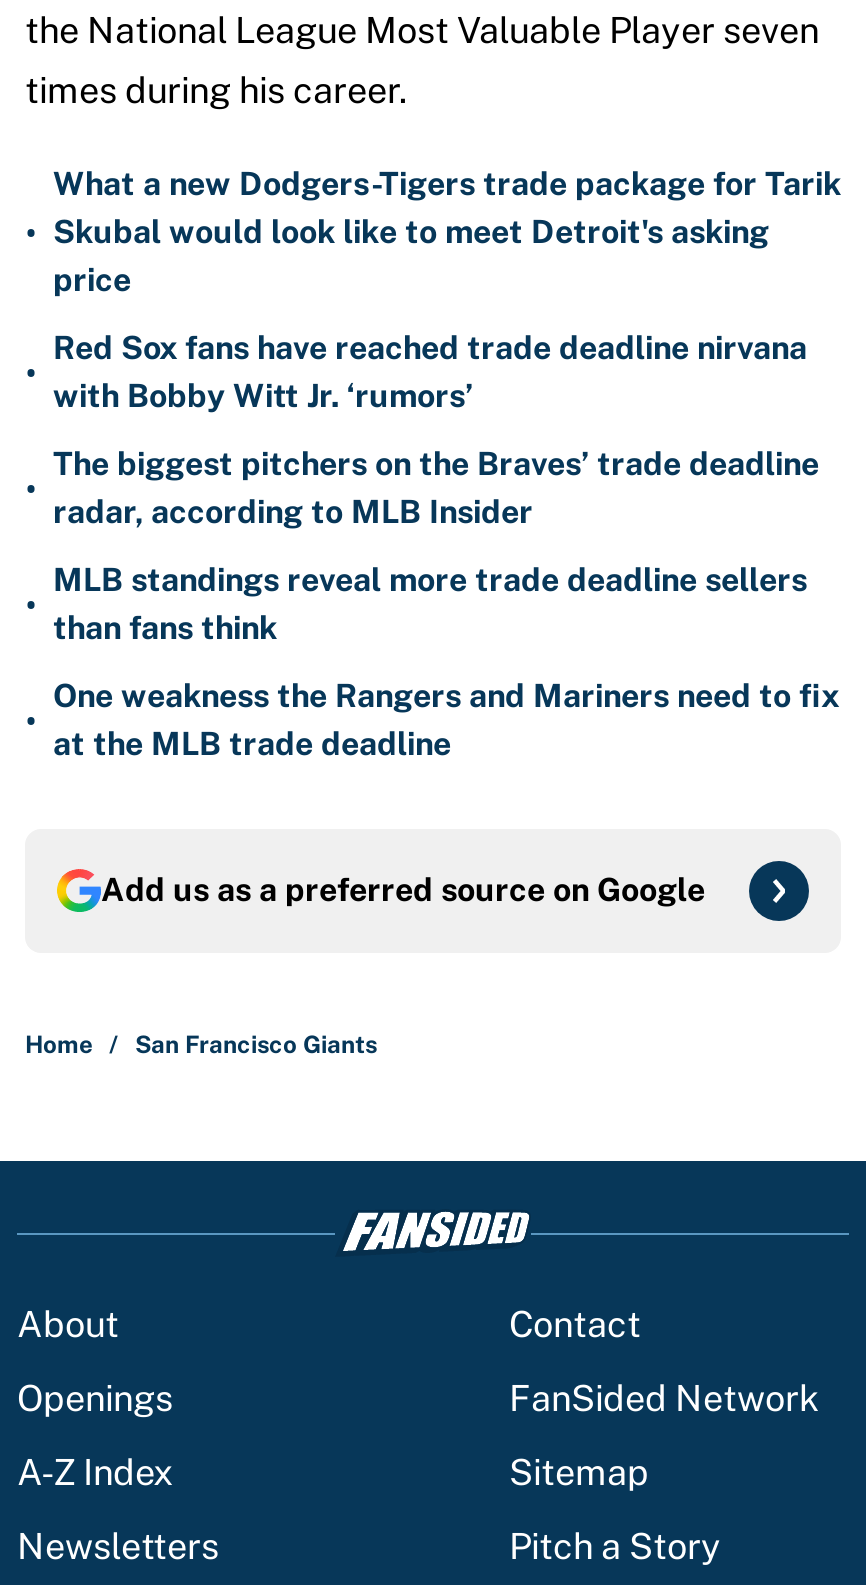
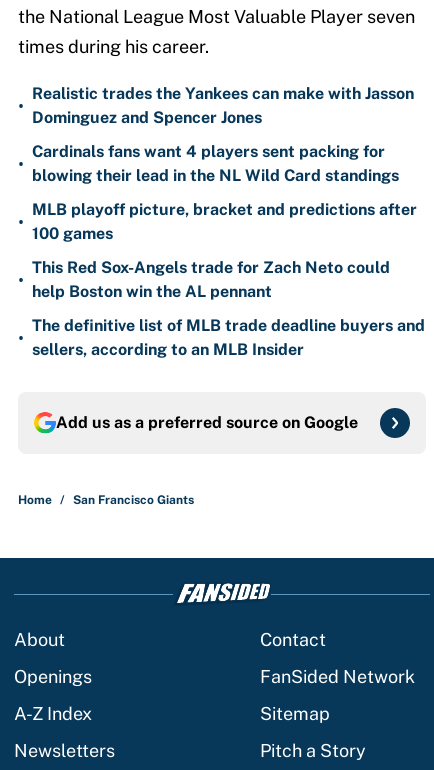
- What a new Dodgers-Tigers trade package for Tarik
- Skubal would look like to meet Detroit's asking
- price
+ Realistic trades the Yankees can make with Jasson
+ Dominguez and Spencer Jones

- Red Sox fans have reached trade deadline nirvana
- with Bobby Witt Jr. ‘rumors’
+ Cardinals fans want 4 players sent packing for
+ blowing their lead in the NL Wild Card standings

- The biggest pitchers on the Braves’ trade deadline
- radar, according to MLB Insider
+ MLB playoff picture, bracket and predictions after
+ 100 games

- MLB standings reveal more trade deadline sellers
- than fans think
+ This Red Sox-Angels trade for Zach Neto could
+ help Boston win the AL pennant

- One weakness the Rangers and Mariners need to fix
- at the MLB trade deadline
+ The definitive list of MLB trade deadline buyers and
+ sellers, according to an MLB Insider
